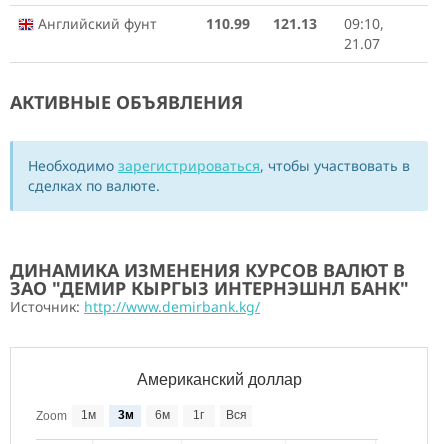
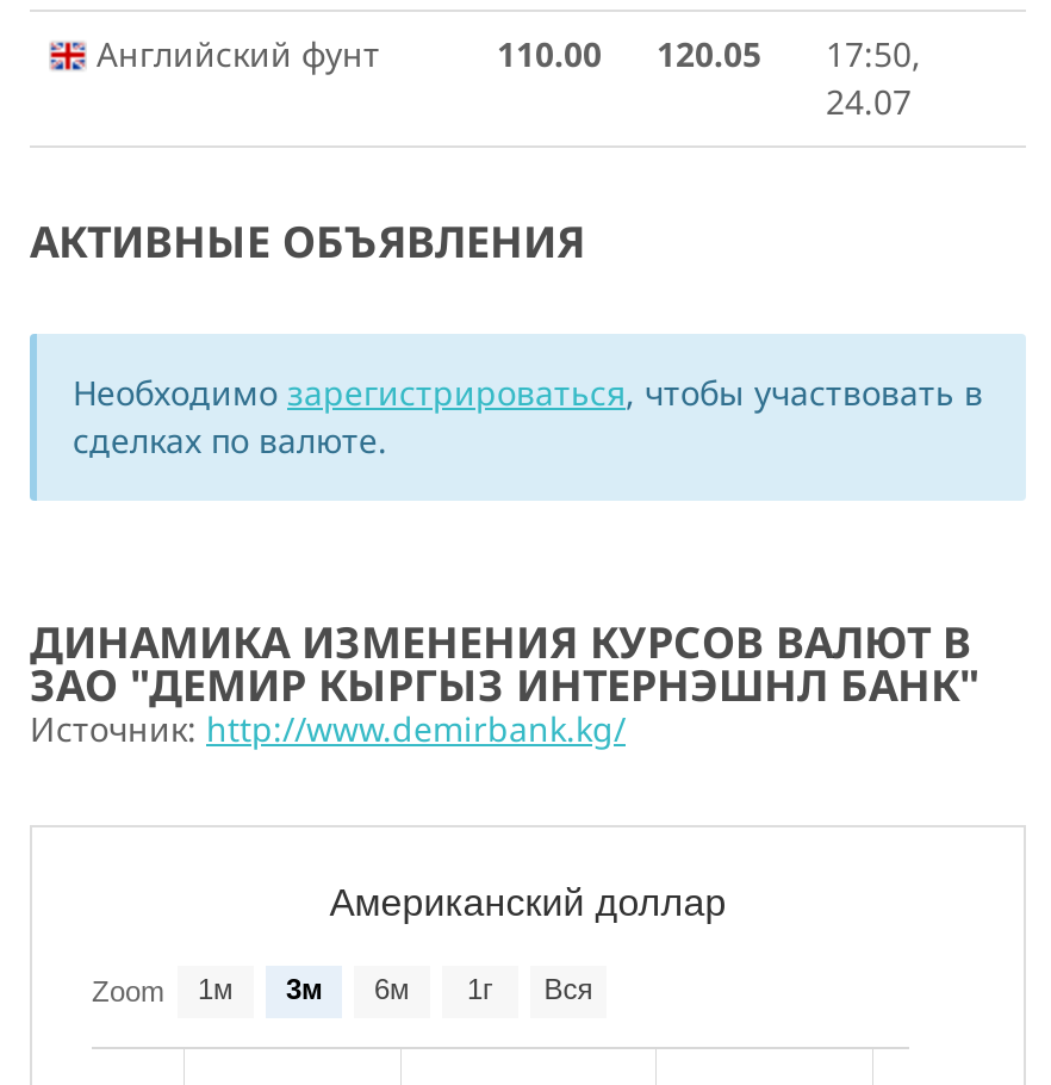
- 110.99
+ 110.00

- 121.13
+ 120.05

- 09:10,
+ 17:50,

- 21.07
+ 24.07
